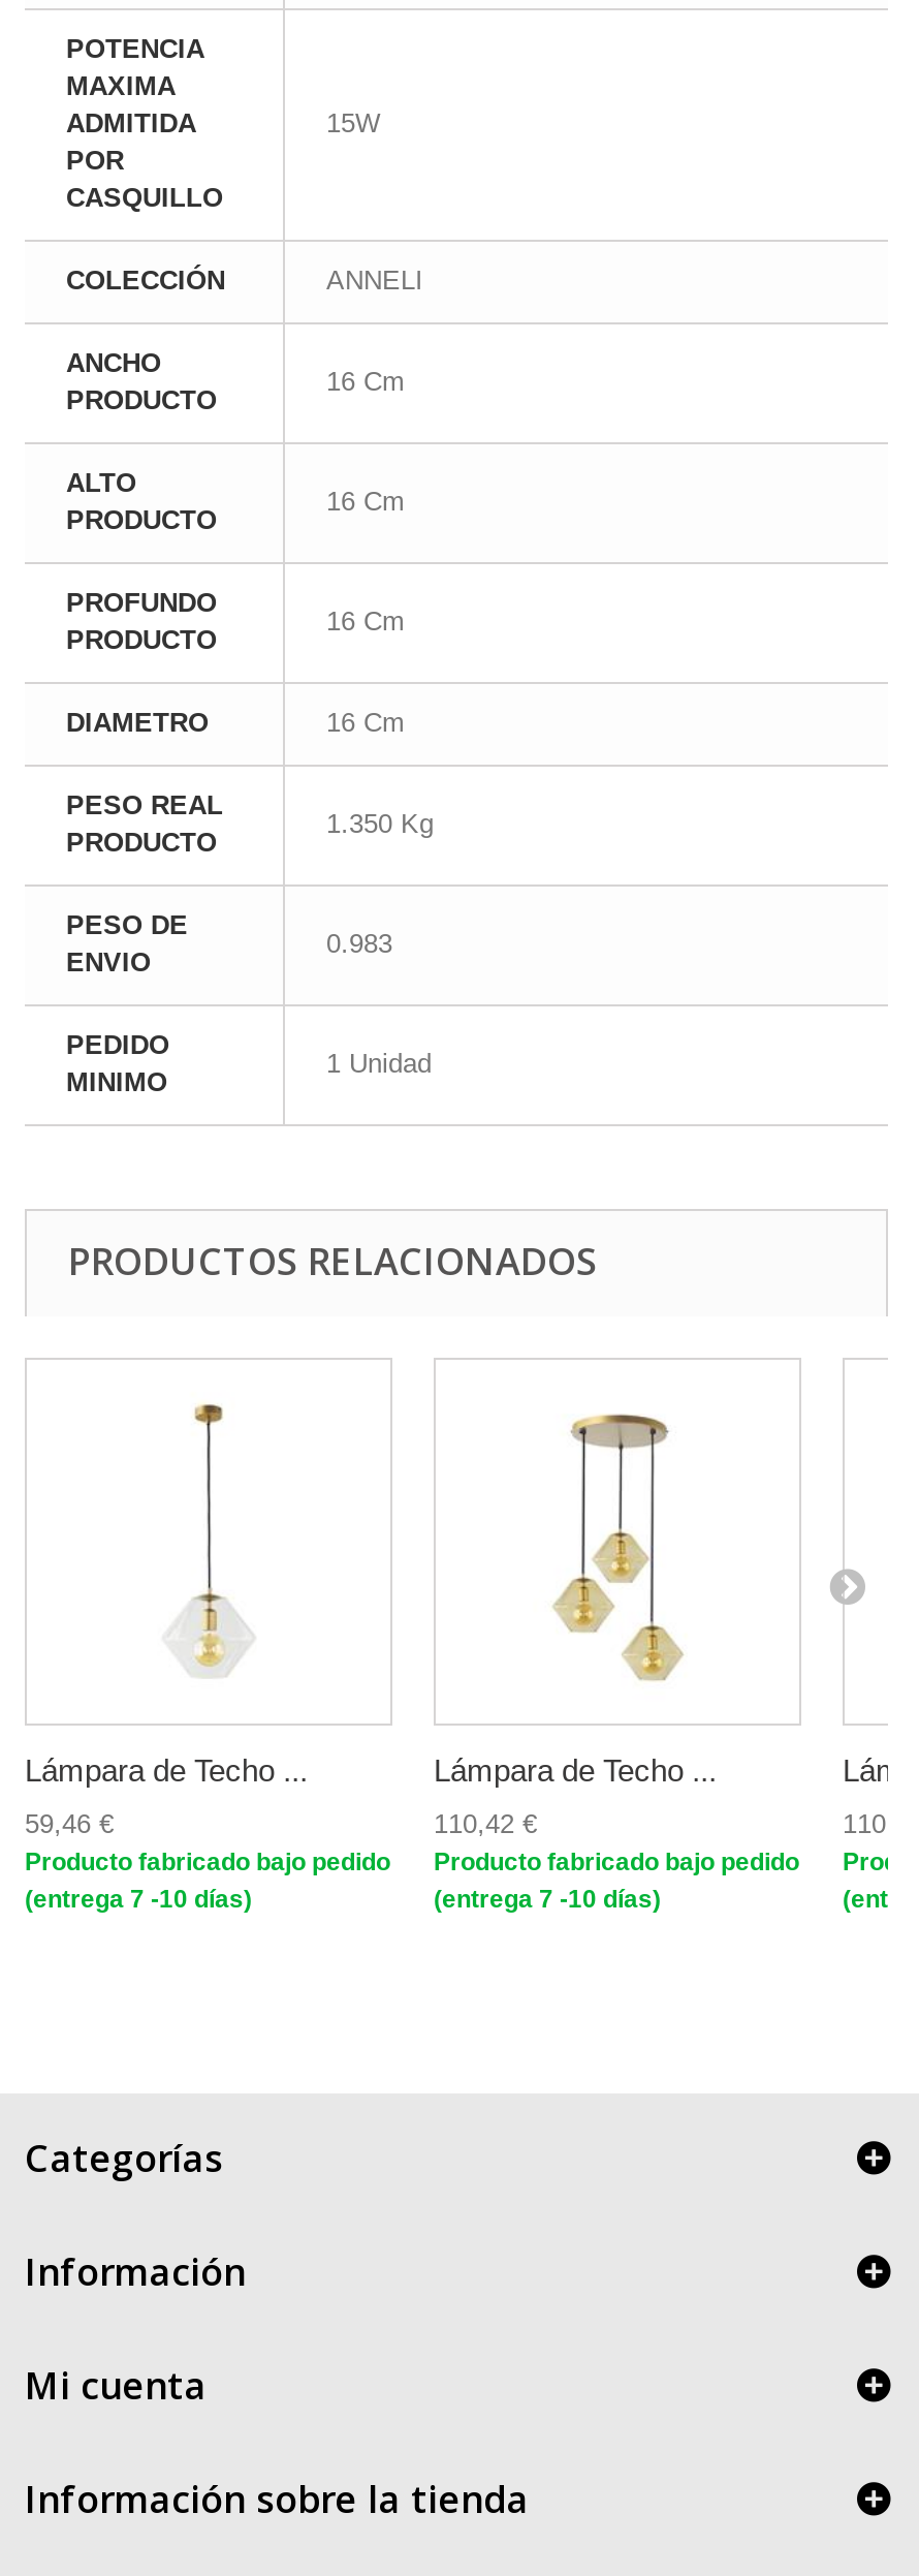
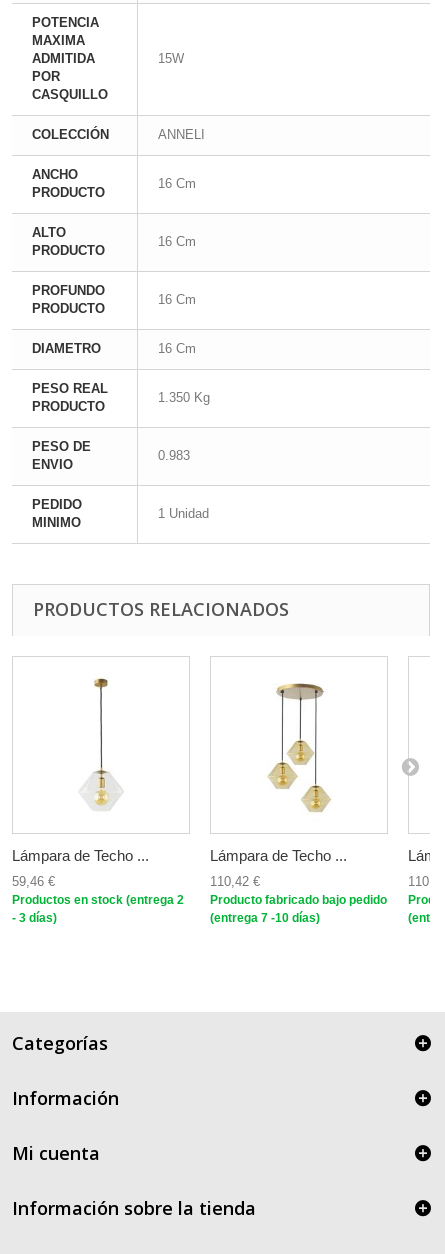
- Producto fabricado bajo pedido
- (entrega 7 -10 días)
+ Productos en stock (entrega 2
+ - 3 días)
